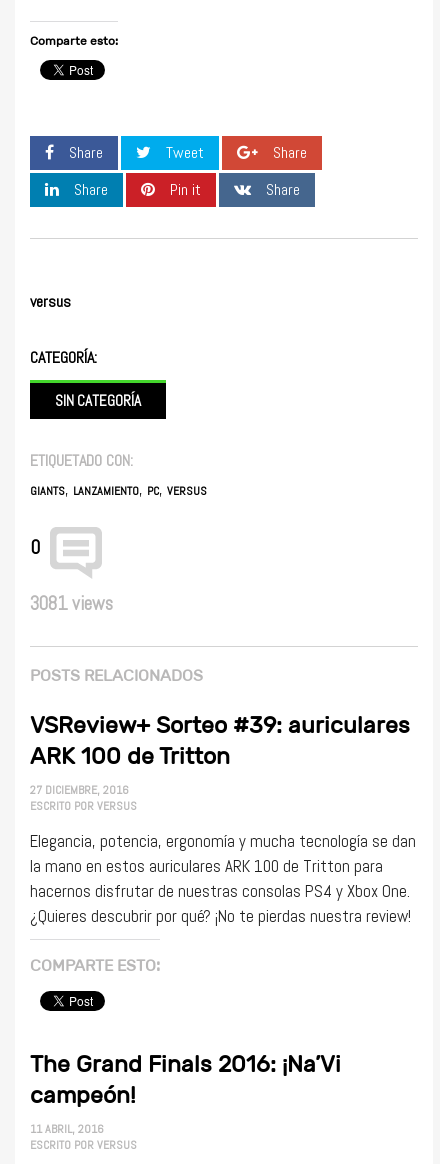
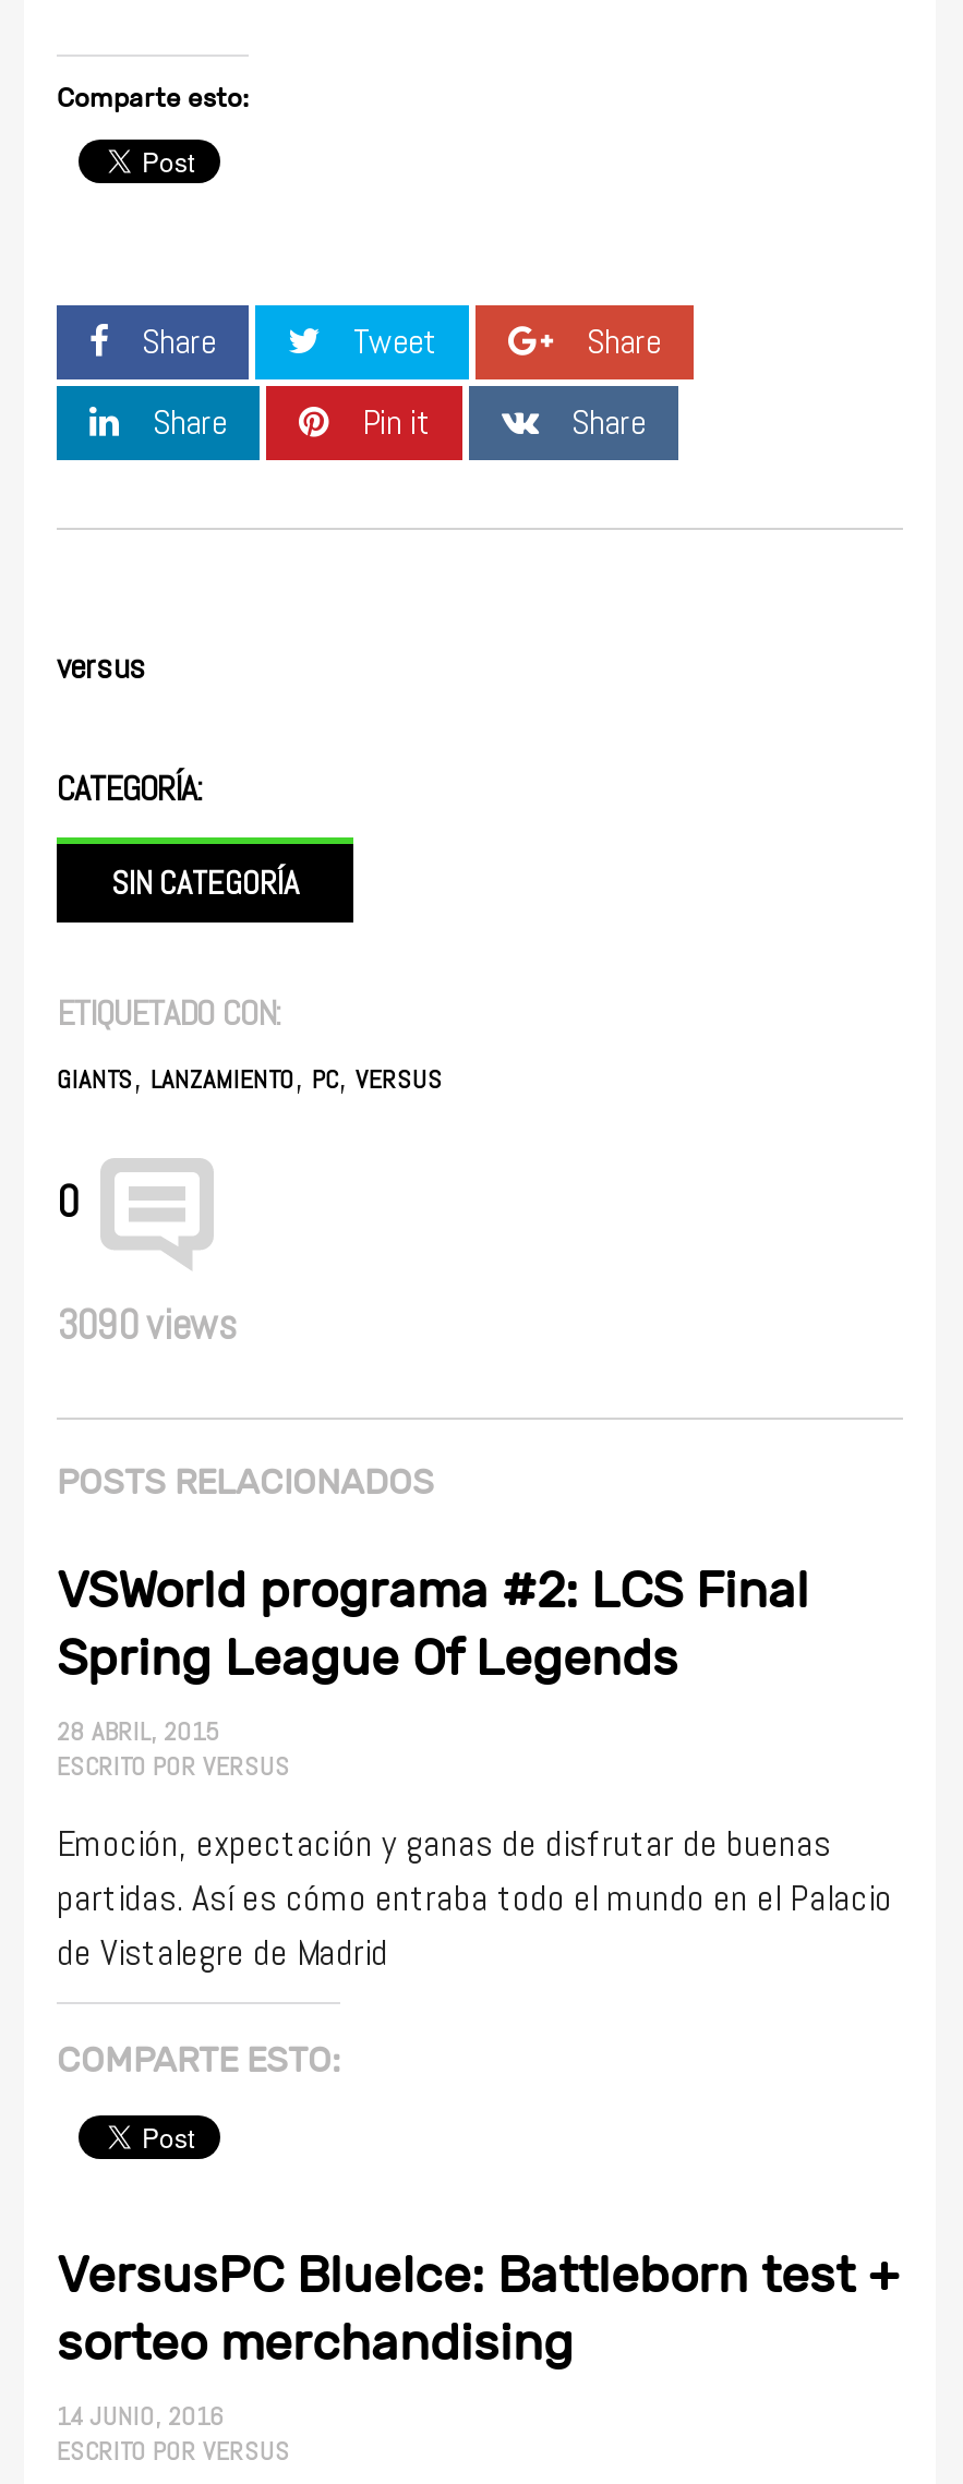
- 3081 views
+ 3090 views

- VSReview+ Sorteo #39: auriculares
- ARK 100 de Tritton
- 27 DICIEMBRE, 2016
+ VSWorld programa #2: LCS Final
+ Spring League Of Legends
+ 28 ABRIL, 2015

- Elegancia, potencia, ergonomía y mucha tecnología se dan
- la mano en estos auriculares ARK 100 de Tritton para
- hacernos disfrutar de nuestras consolas PS4 y Xbox One.
- ¿Quieres descubrir por qué? ¡No te pierdas nuestra review!
+ Emoción, expectación y ganas de disfrutar de buenas
+ partidas. Así es cómo entraba todo el mundo en el Palacio
+ de Vistalegre de Madrid

- The Grand Finals 2016: ¡Na’Vi
- campeón!
- 11 ABRIL, 2016
+ VersusPC BlueIce: Battleborn test +
+ sorteo merchandising
+ 14 JUNIO, 2016
